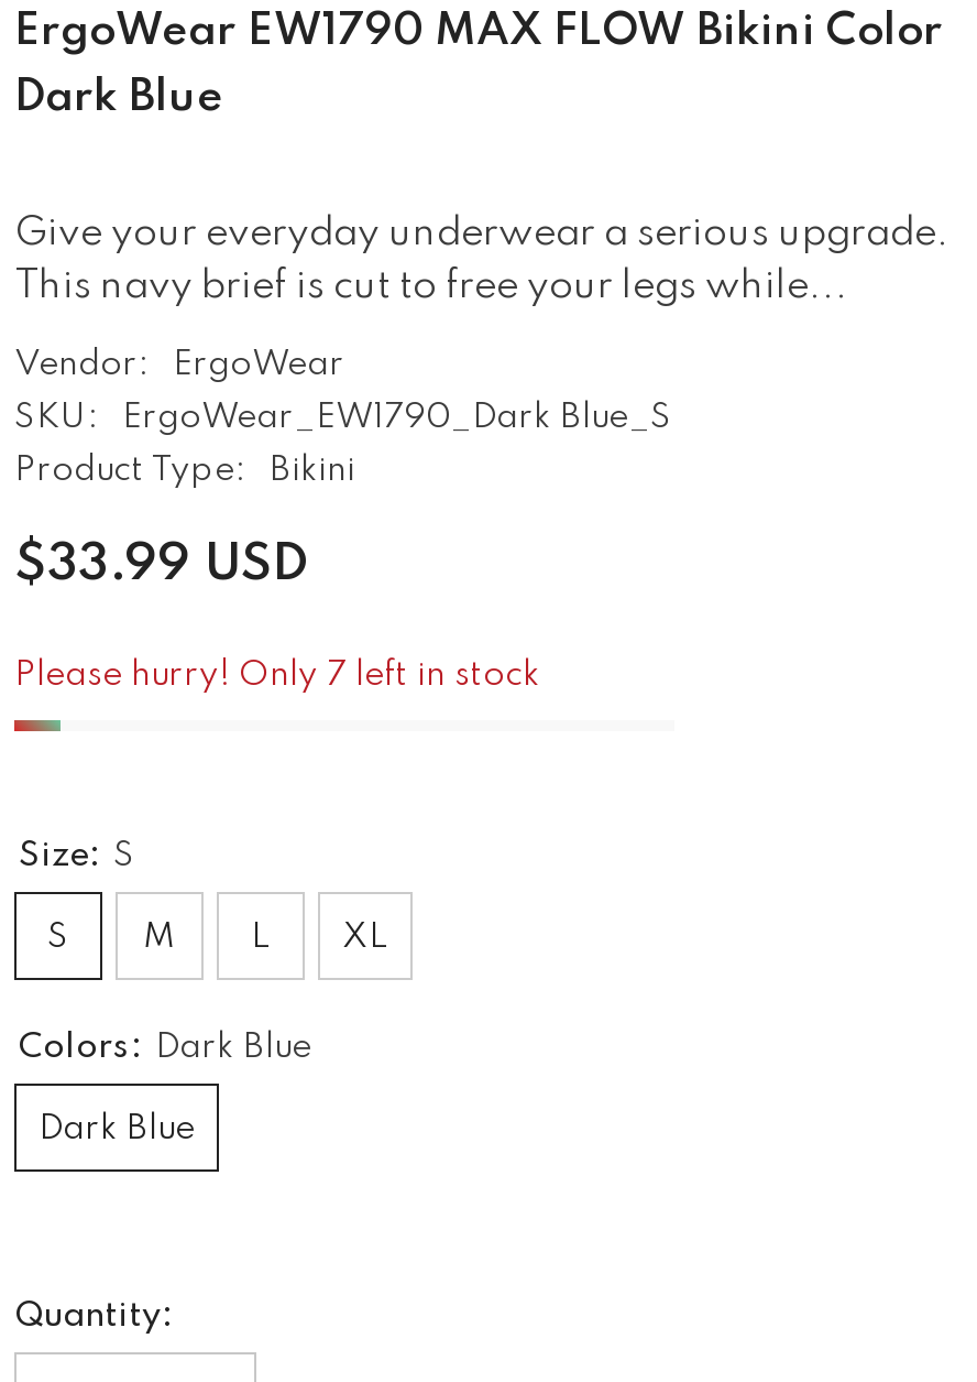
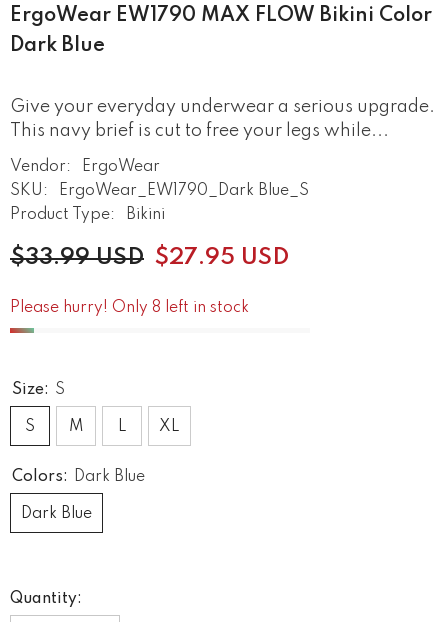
- $33.99 USD
+ $33.99 USD $27.95 USD

- Please hurry! Only 7 left in stock
+ Please hurry! Only 8 left in stock
